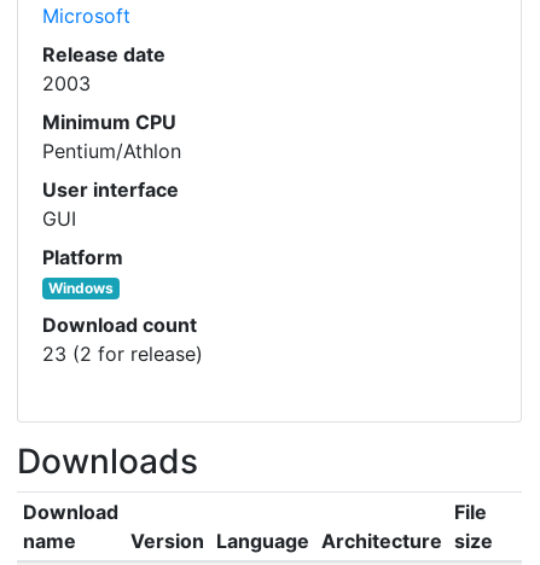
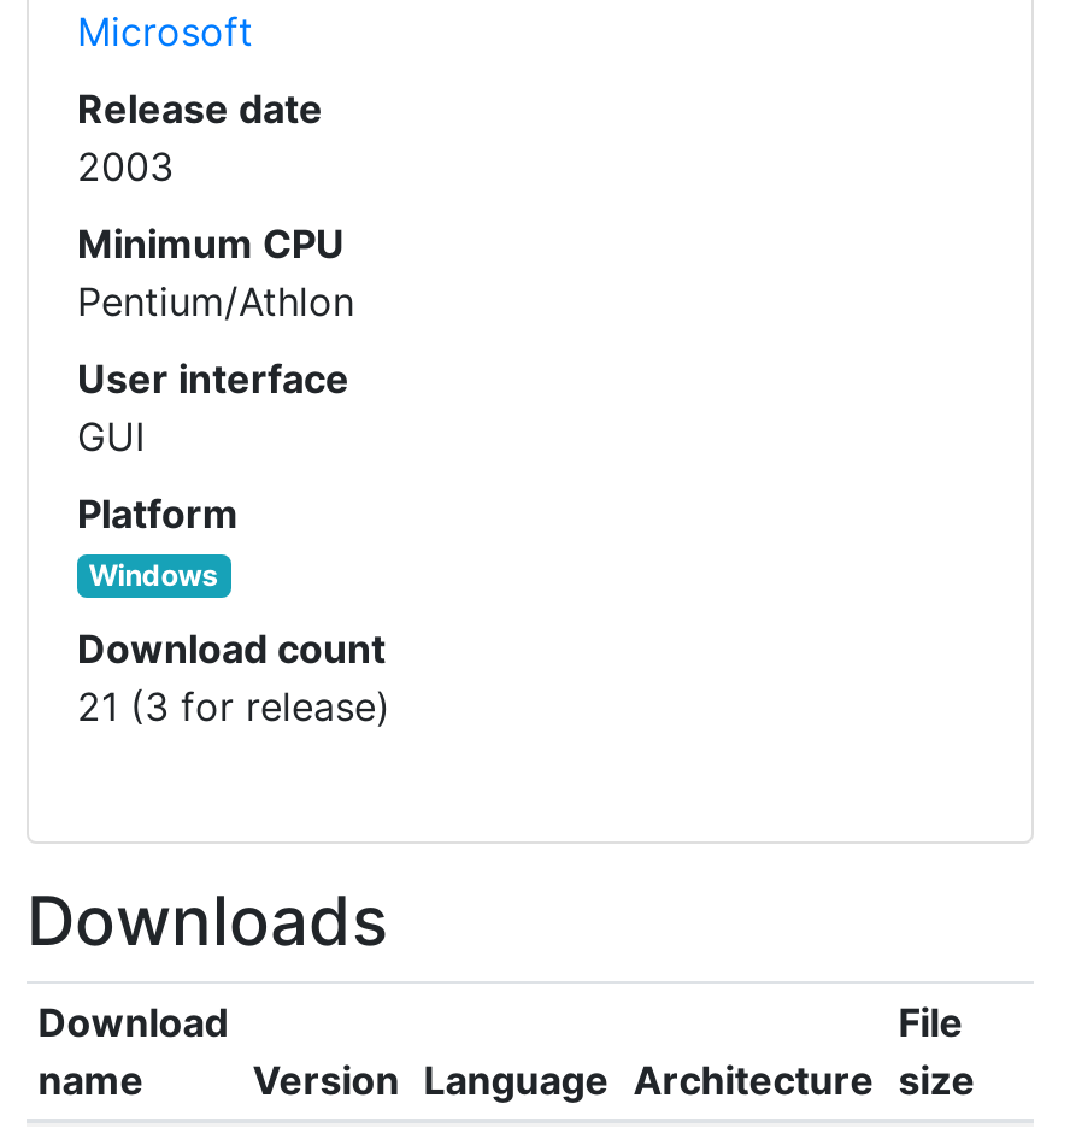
- 23 (2 for release)
+ 21 (3 for release)
